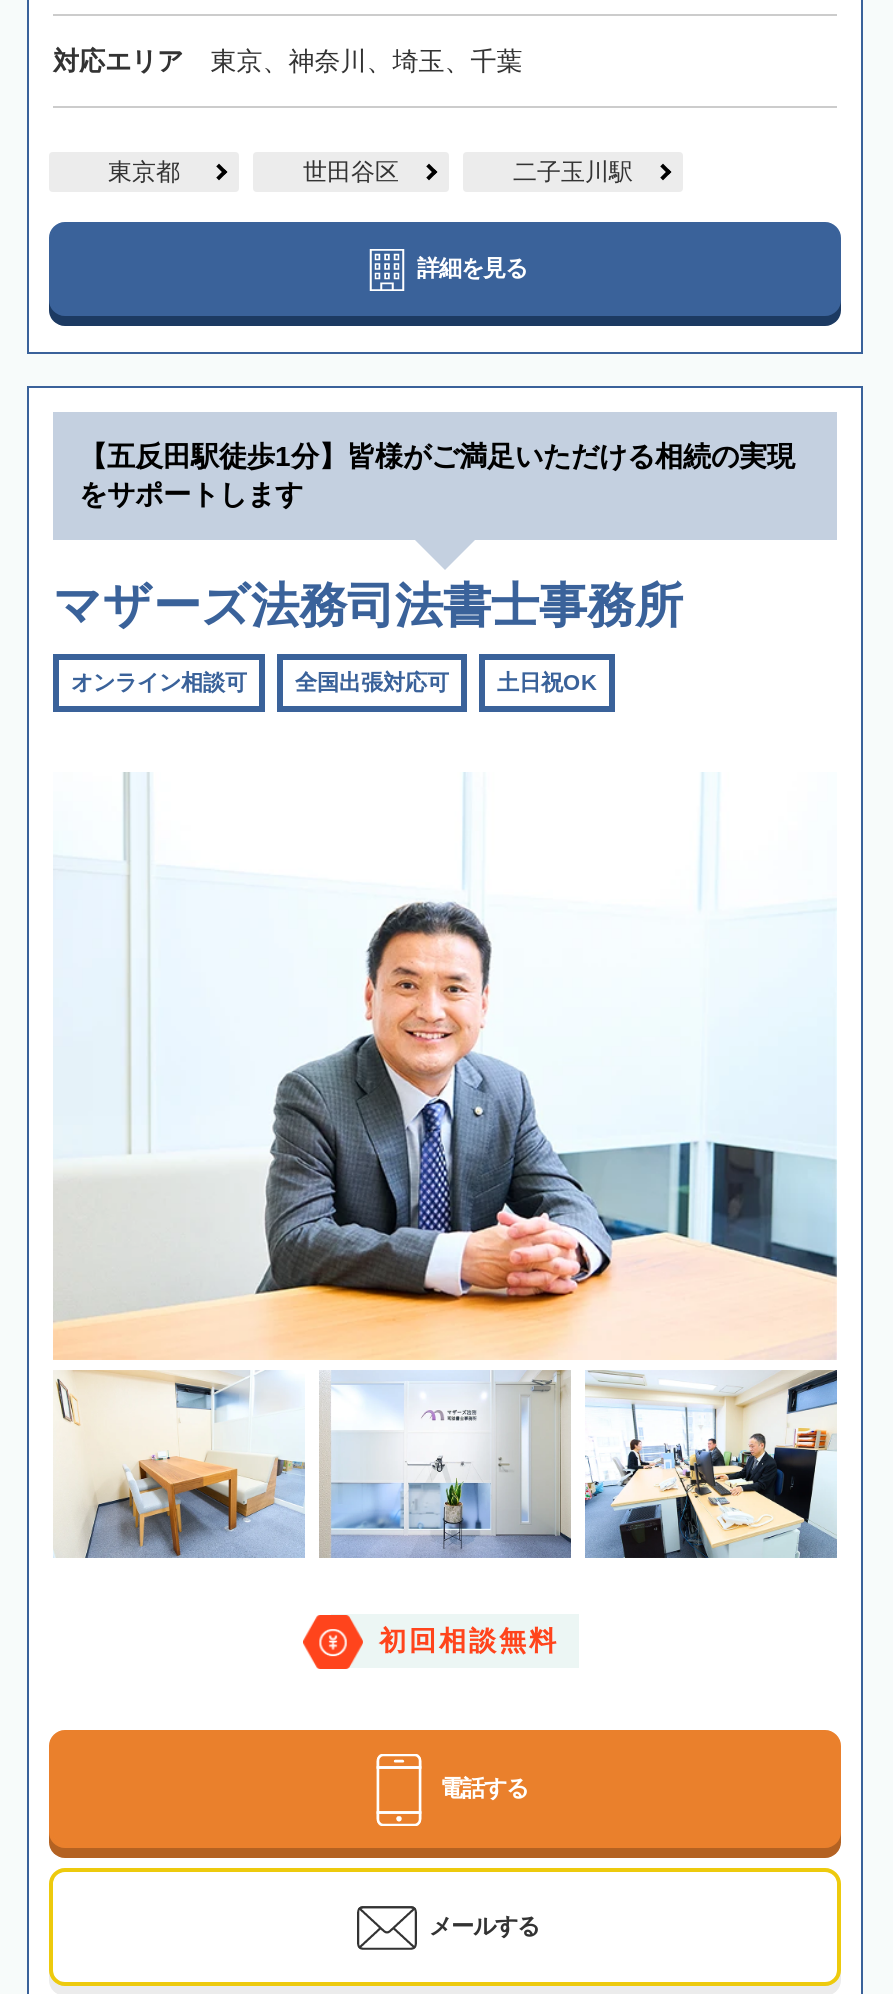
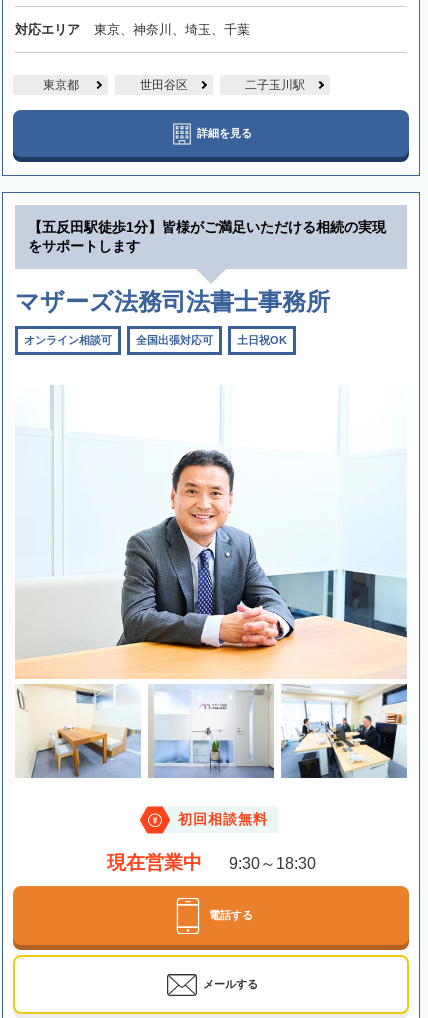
+ 現在営業中
+ 9:30～18:30
